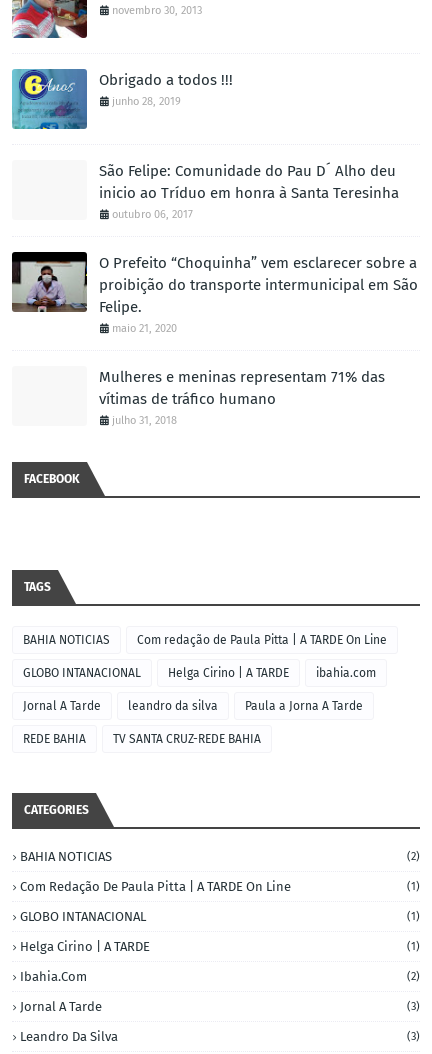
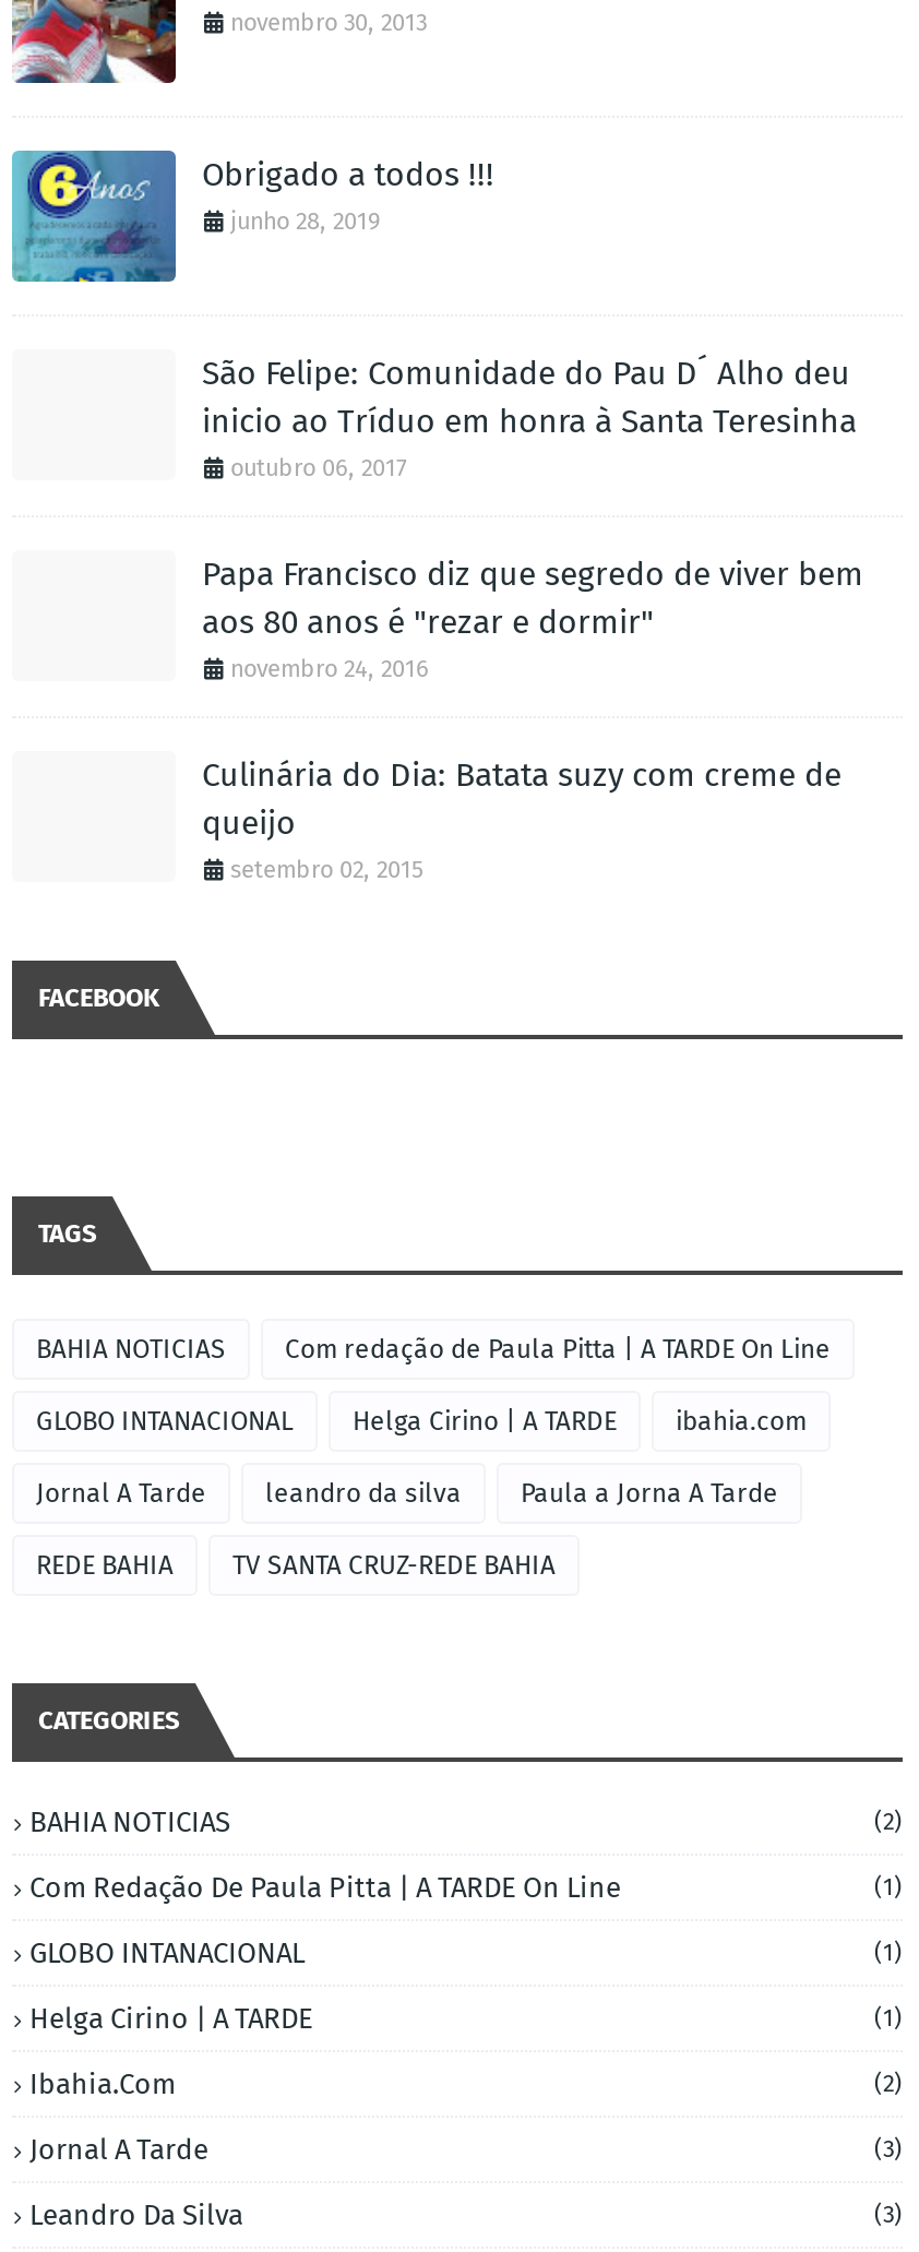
- [image]

- O Prefeito “Choquinha” vem esclarecer sobre a
- proibição do transporte intermunicipal em São
- Felipe.
- maio 21, 2020
+ Papa Francisco diz que segredo de viver bem
+ aos 80 anos é "rezar e dormir"
+ novembro 24, 2016

- Mulheres e meninas representam 71% das
- vítimas de tráfico humano
- julho 31, 2018
+ Culinária do Dia: Batata suzy com creme de
+ queijo
+ setembro 02, 2015
